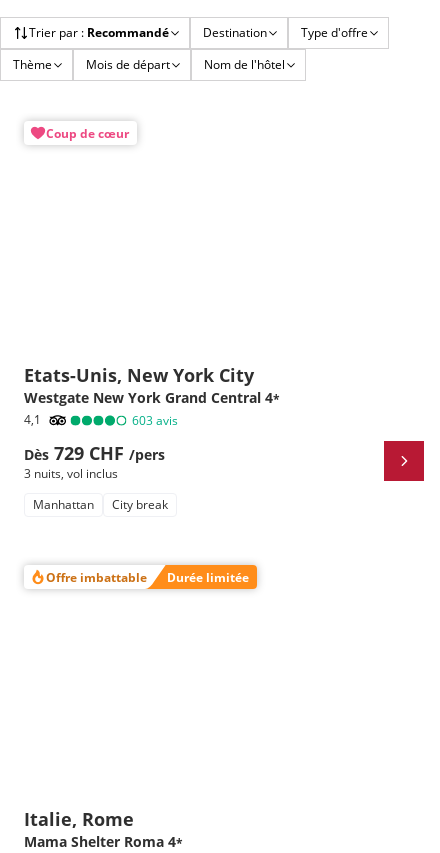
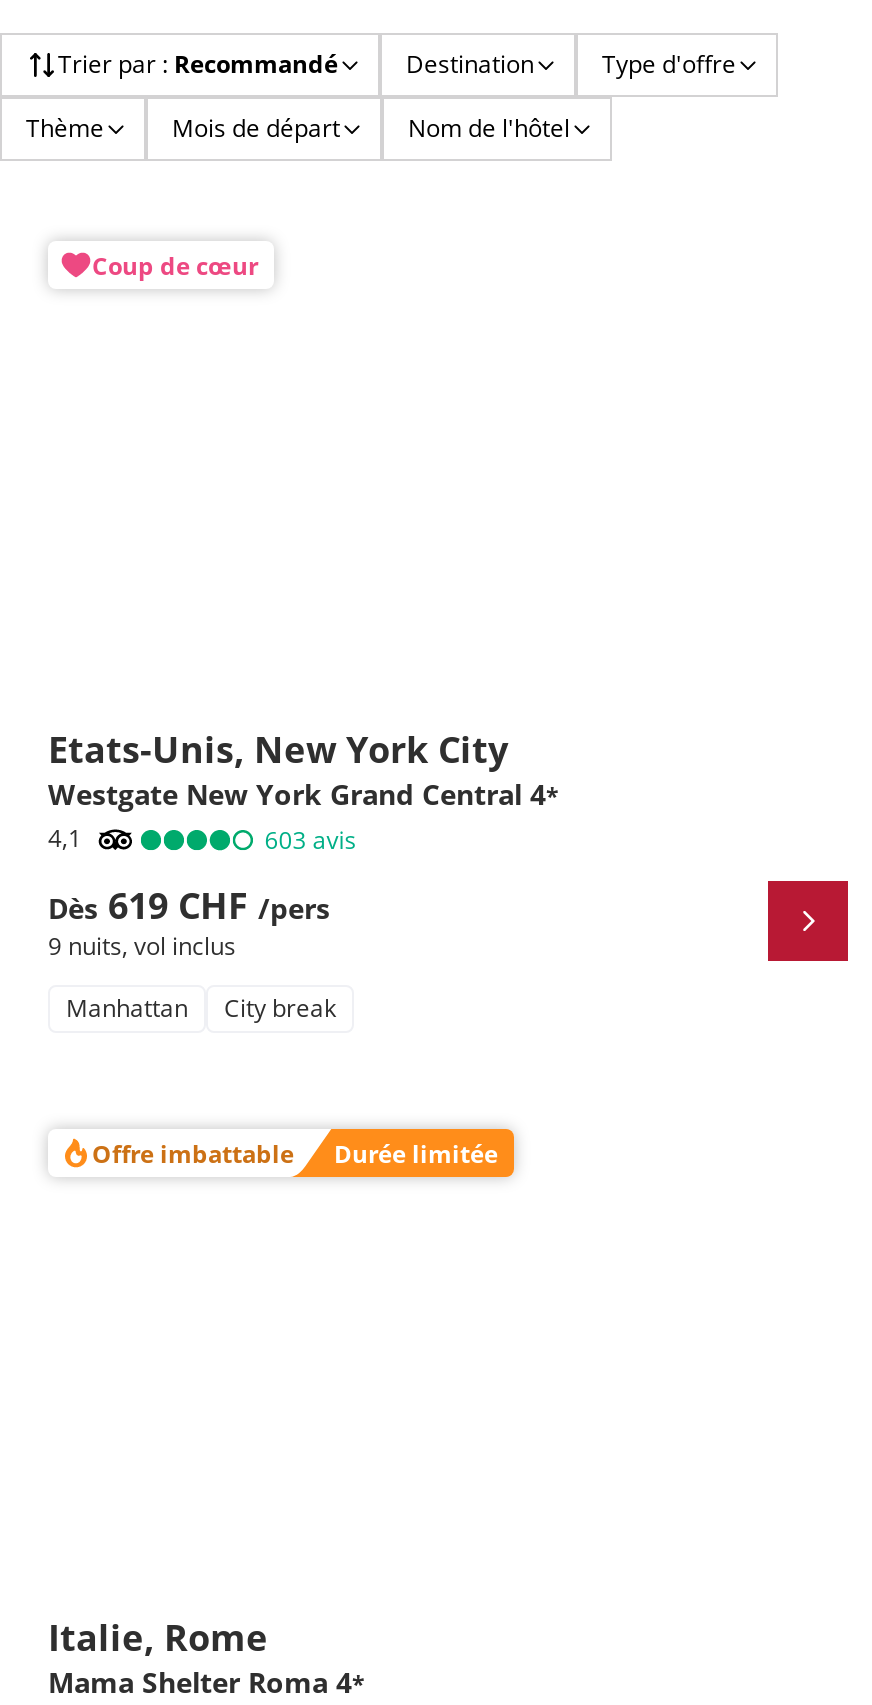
- Dès 729 CHF /pers
+ Dès 619 CHF /pers

- 3 nuits, vol inclus
+ 9 nuits, vol inclus
